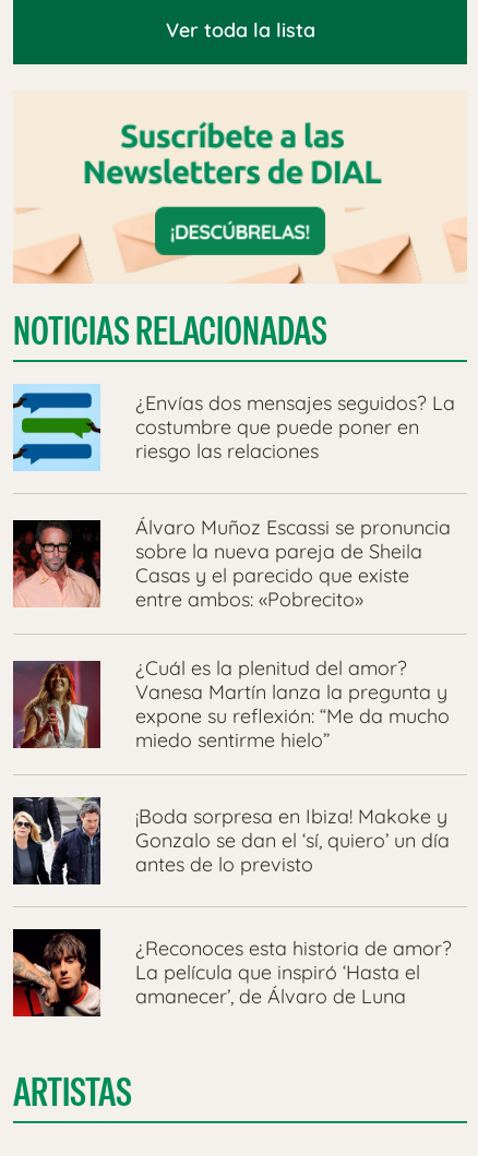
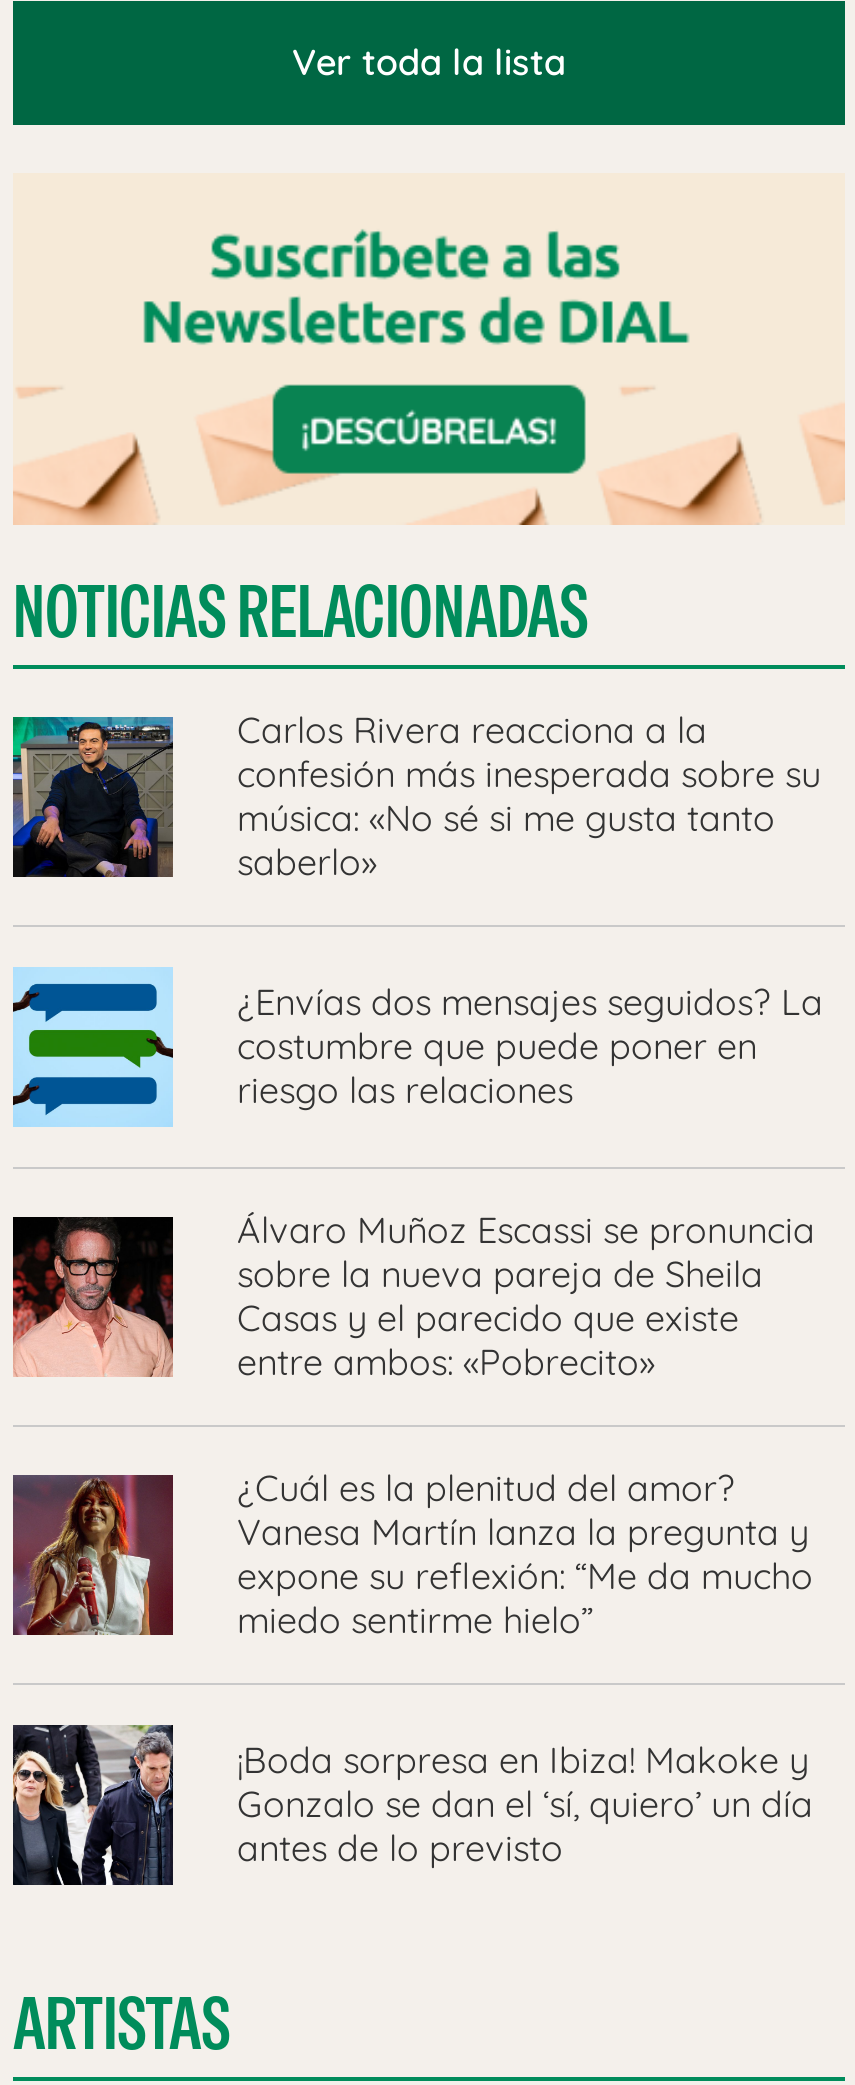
+ [image]
+ Carlos Rivera reacciona a la
+ confesión más inesperada sobre su
+ música: «No sé si me gusta tanto
+ saberlo»

moved down: [image] | ¿Envías dos mensajes seguidos? La | costumbre que puede poner en | ... | Gonzalo se dan el ‘sí, quiero’ un día | antes de lo previsto

- [image]
- ¿Reconoces esta historia de amor?
- La película que inspiró ‘Hasta el
- amanecer’, de Álvaro de Luna
